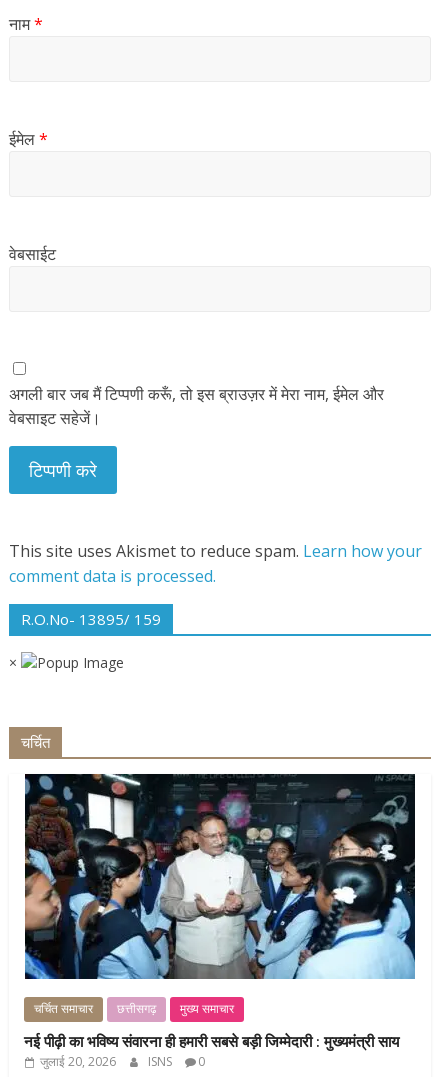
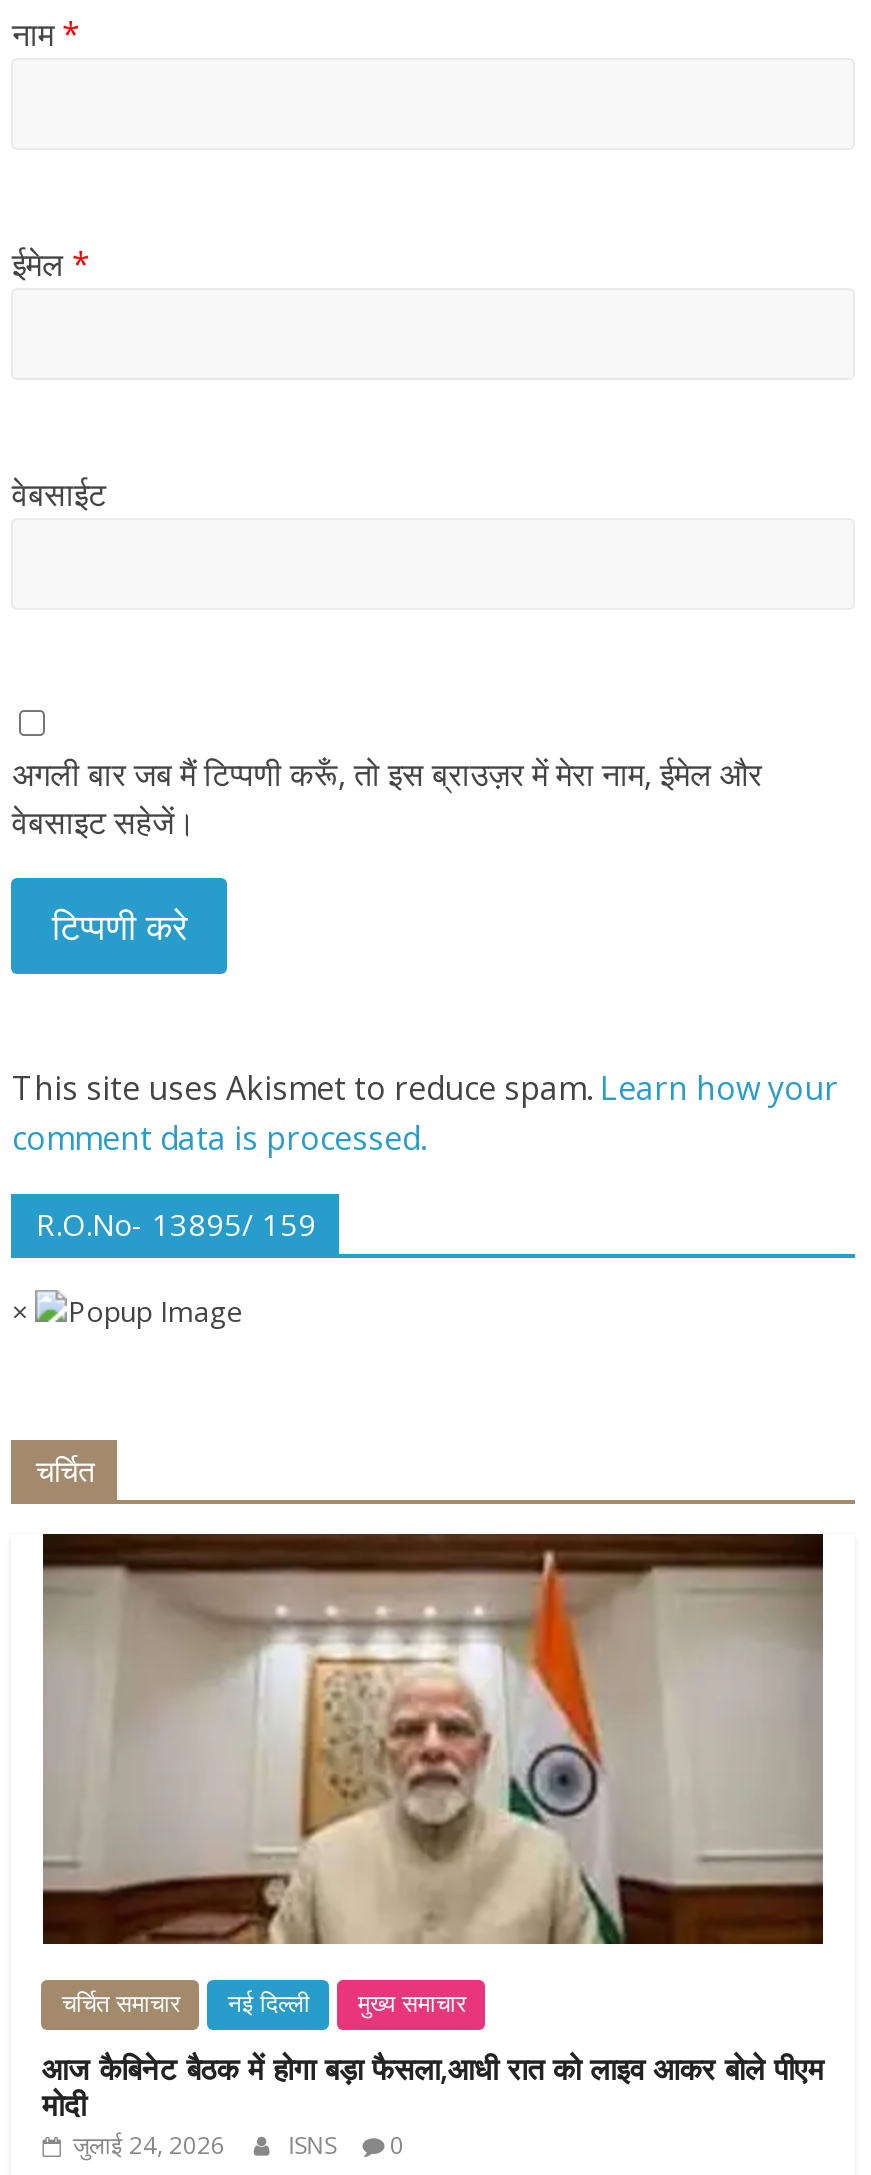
- [image]
- छत्तीसगढ़
+ [image]
+ नई दिल्ली

- नई पीढ़ी का भविष्य संवारना ही हमारी सबसे बड़ी जिम्मेदारी : मुख्यमंत्री साय
- जुलाई 20, 2026
+ आज कैबिनेट बैठक में होगा बड़ा फैसला,आधी रात को लाइव आकर बोले पीएम
+ मोदी
+ जुलाई 24, 2026
